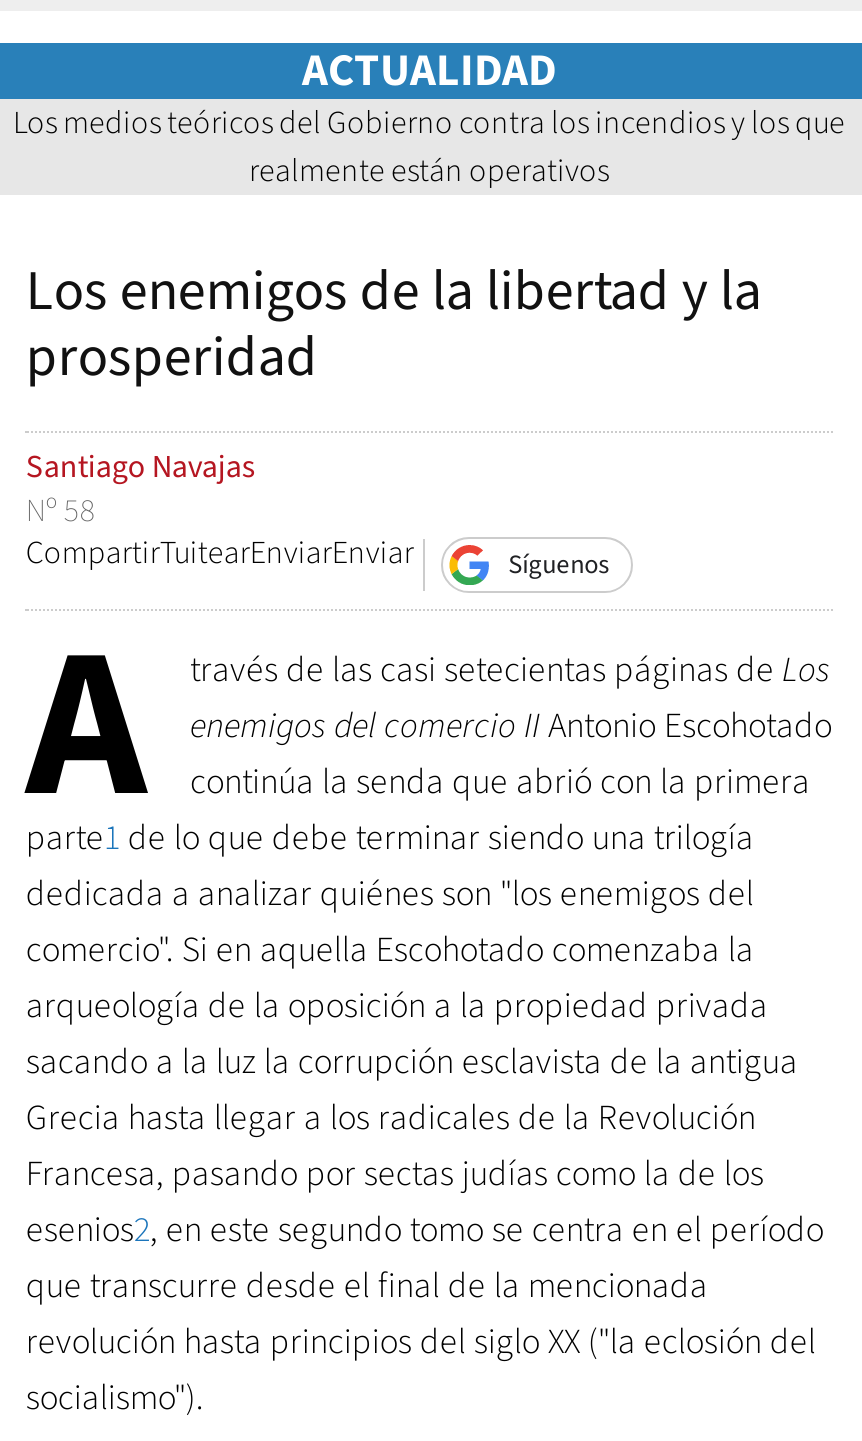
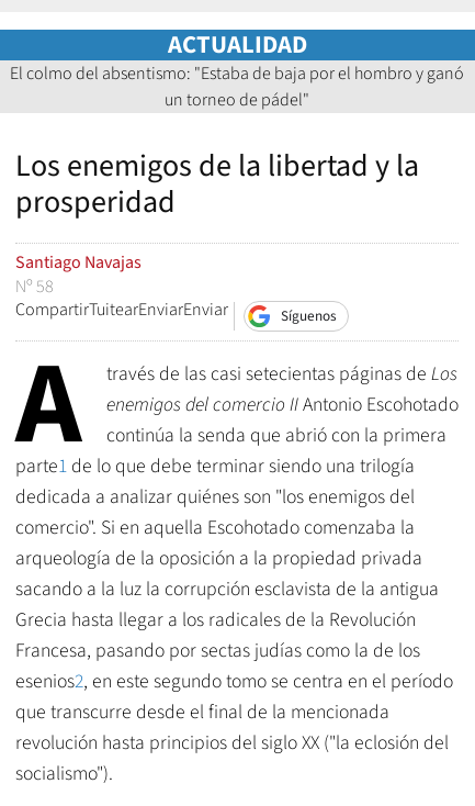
- Los medios teóricos del Gobierno contra los incendios y los que
- realmente están operativos
+ El colmo del absentismo: "Estaba de baja por el hombro y ganó
+ un torneo de pádel"
